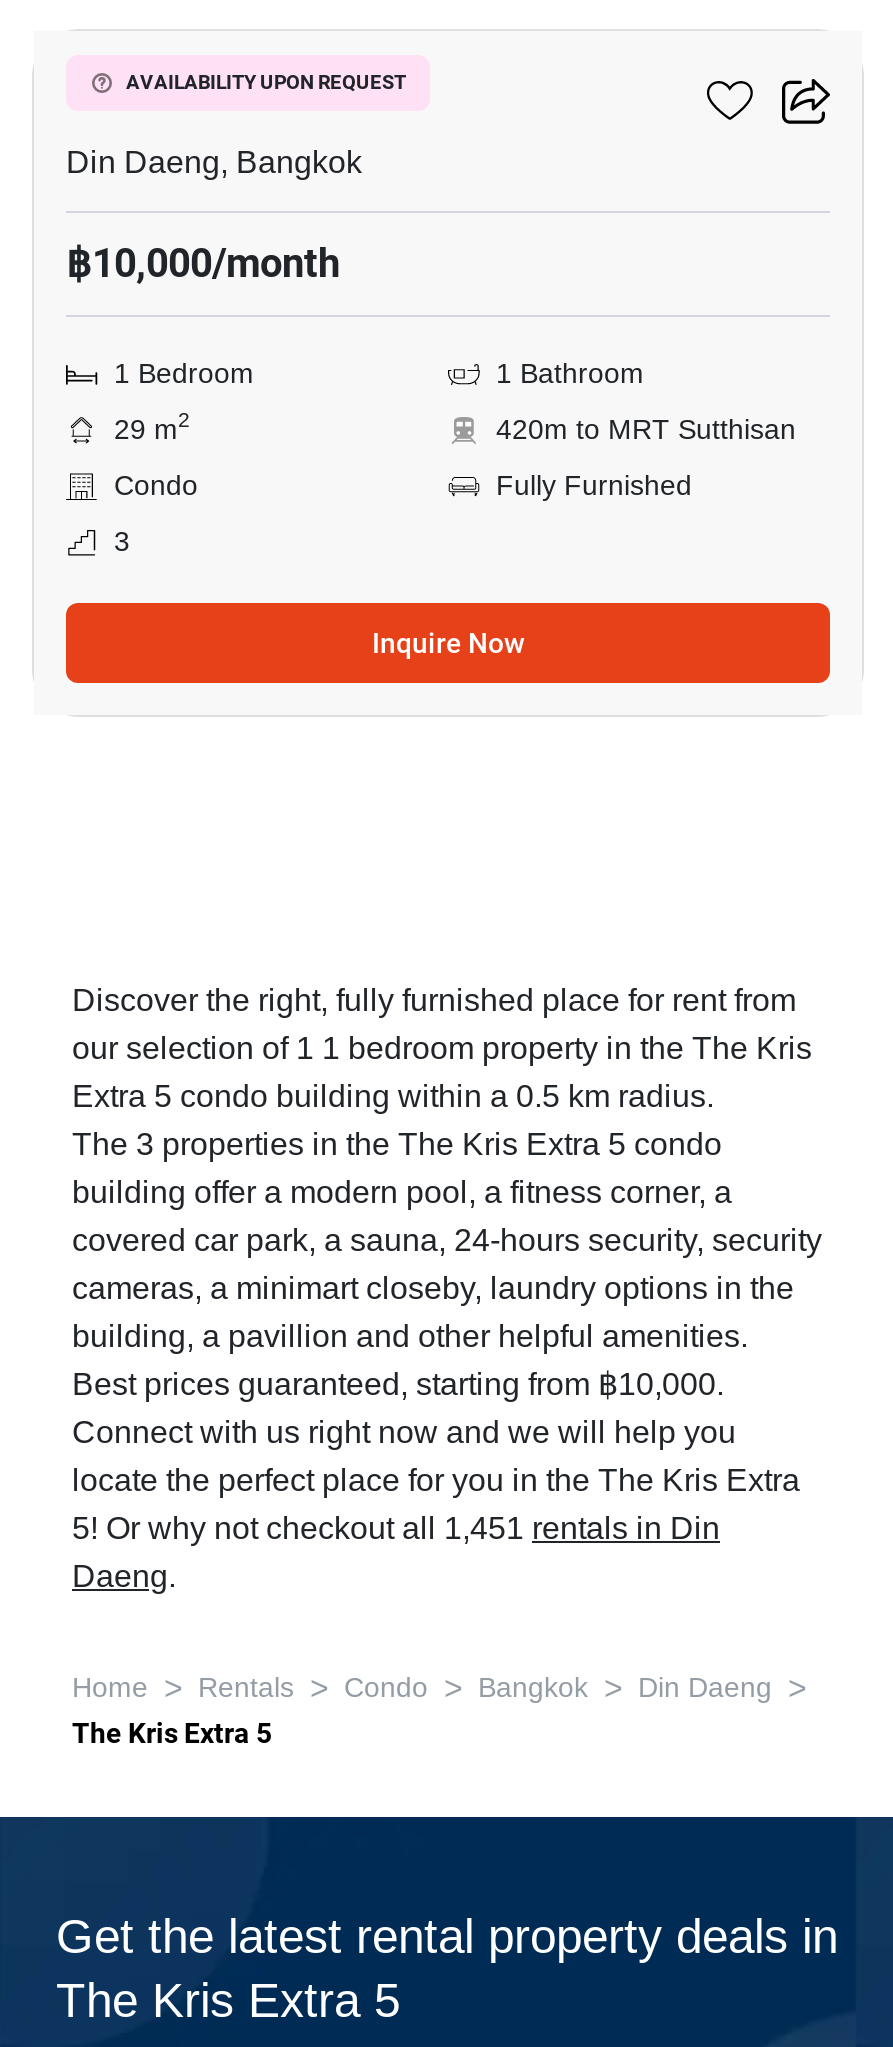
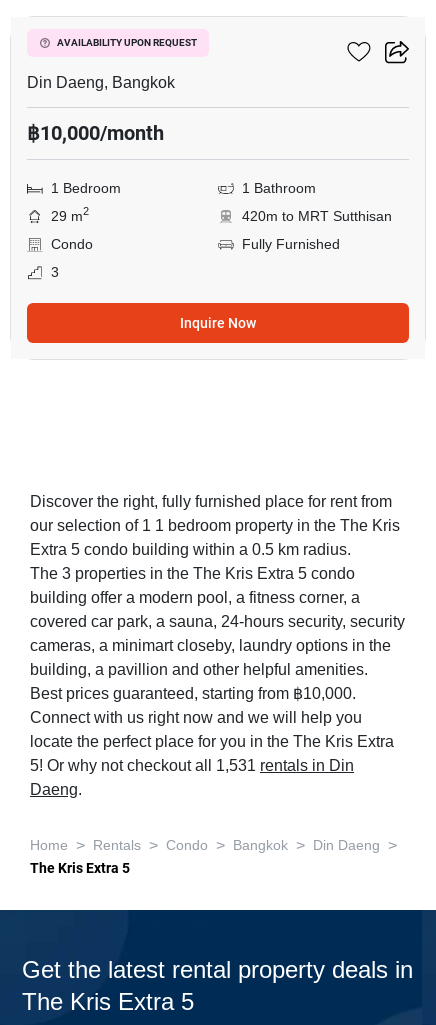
- 5! Or why not checkout all 1,451 rentals in Din
+ 5! Or why not checkout all 1,531 rentals in Din
